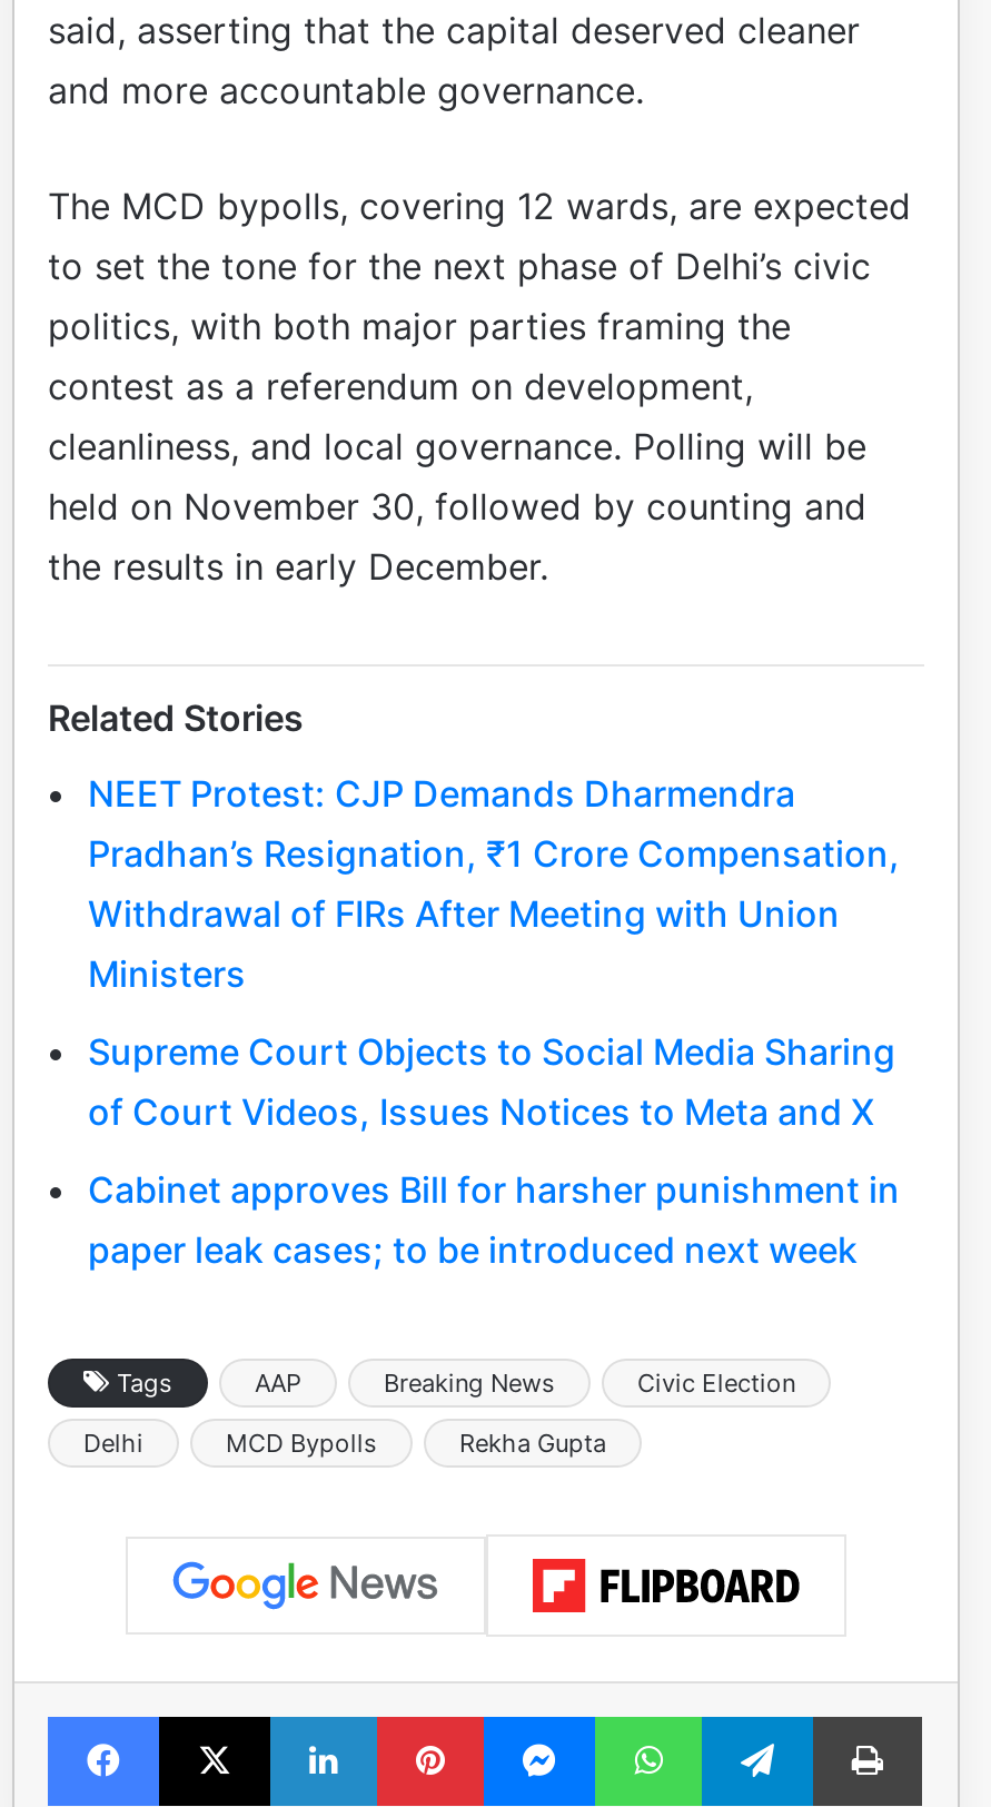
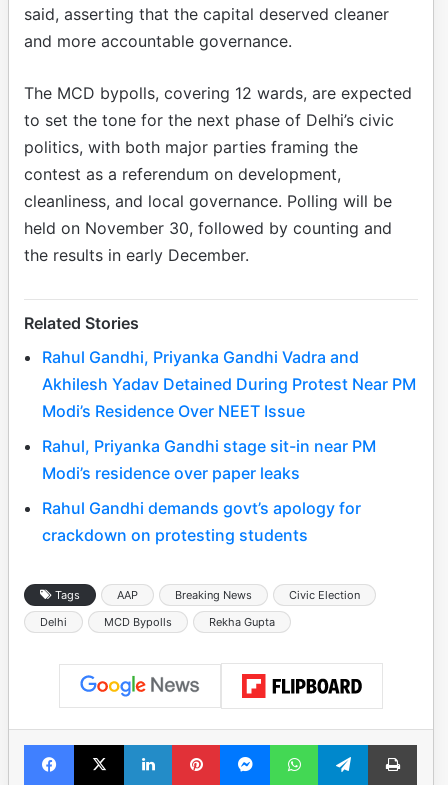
- NEET Protest: CJP Demands Dharmendra
- Pradhan’s Resignation, ₹1 Crore Compensation,
- Withdrawal of FIRs After Meeting with Union
- Ministers
+ Rahul Gandhi, Priyanka Gandhi Vadra and
+ Akhilesh Yadav Detained During Protest Near PM
+ Modi’s Residence Over NEET Issue

- Supreme Court Objects to Social Media Sharing
- of Court Videos, Issues Notices to Meta and X
+ Rahul, Priyanka Gandhi stage sit-in near PM
+ Modi’s residence over paper leaks

- Cabinet approves Bill for harsher punishment in
- paper leak cases; to be introduced next week
+ Rahul Gandhi demands govt’s apology for
+ crackdown on protesting students
